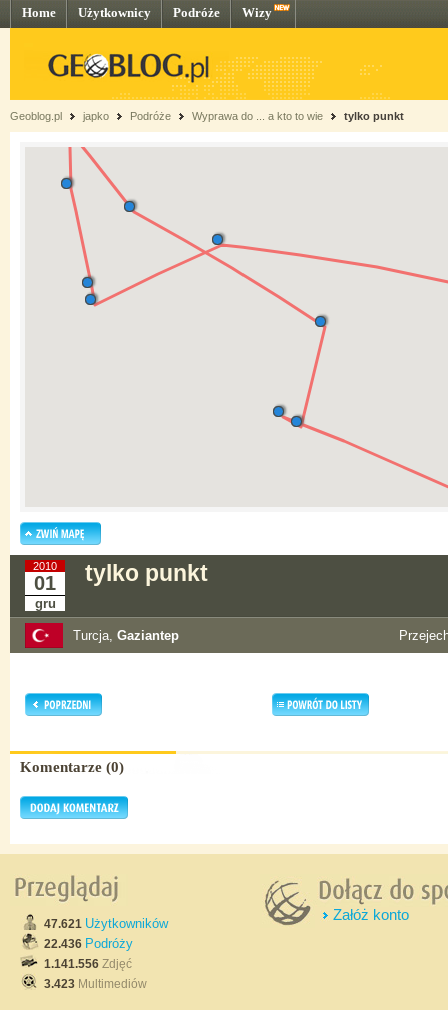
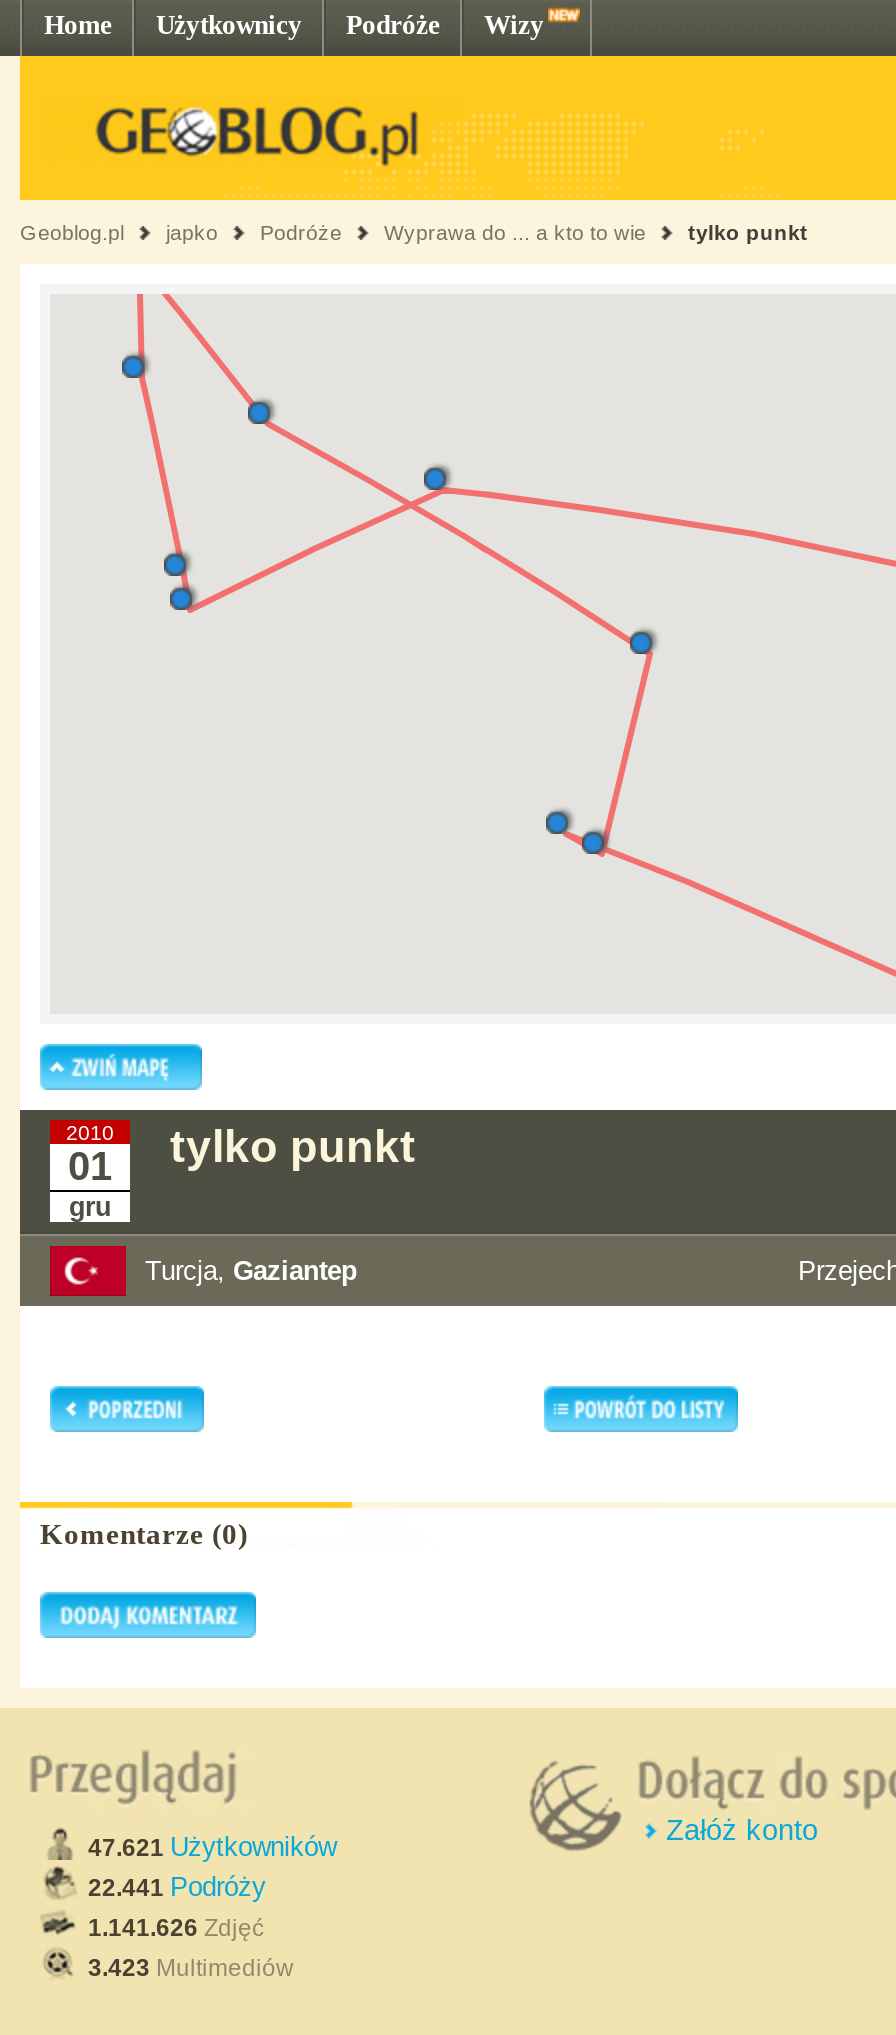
- 22.436 Podróży
+ 22.441 Podróży

- 1.141.556 Zdjęć
+ 1.141.626 Zdjęć
